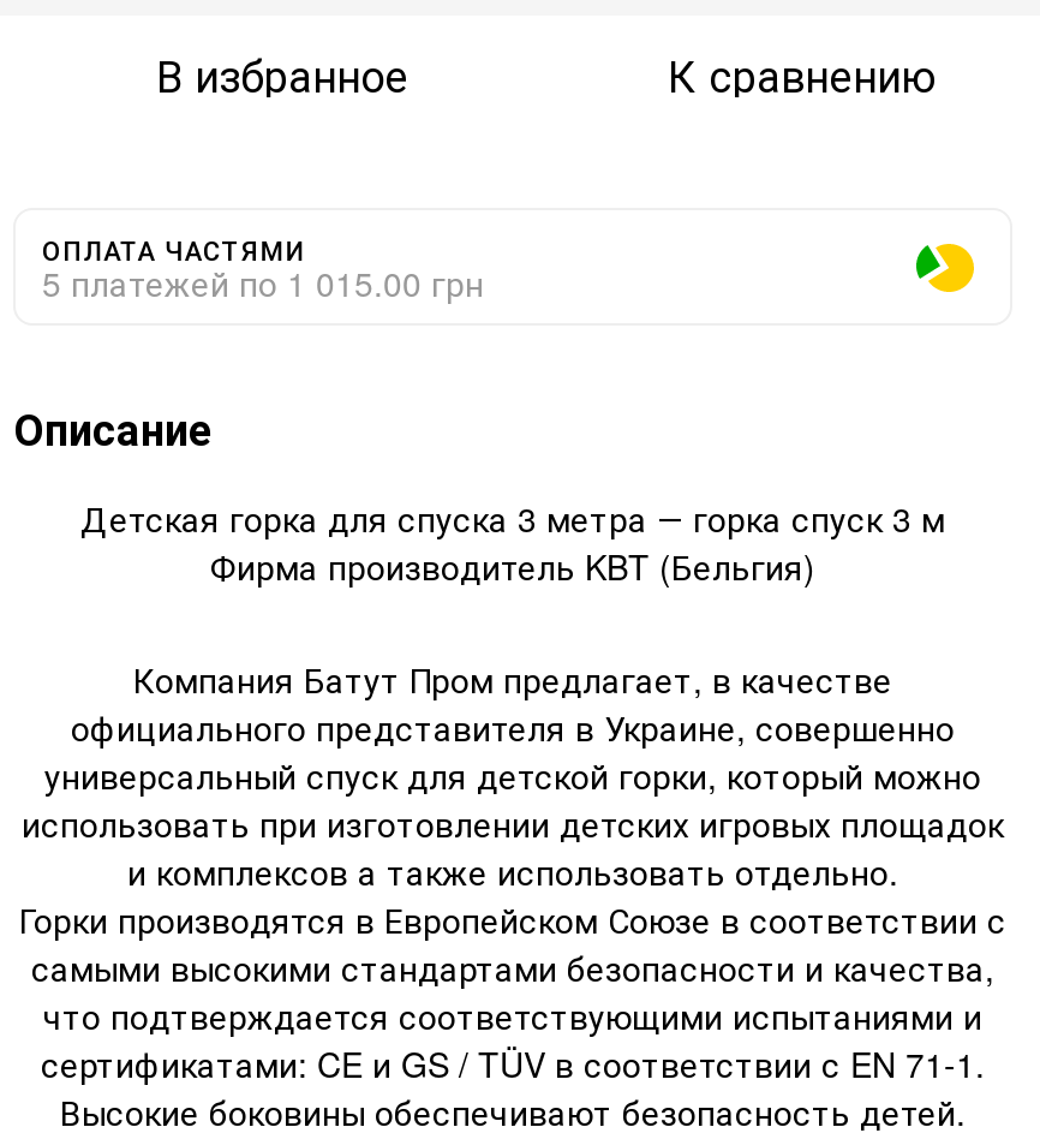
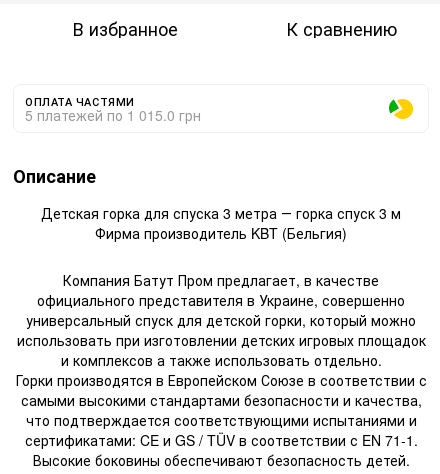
- 5 платежей по 1 015.00 грн
+ 5 платежей по 1 015.0 грн
